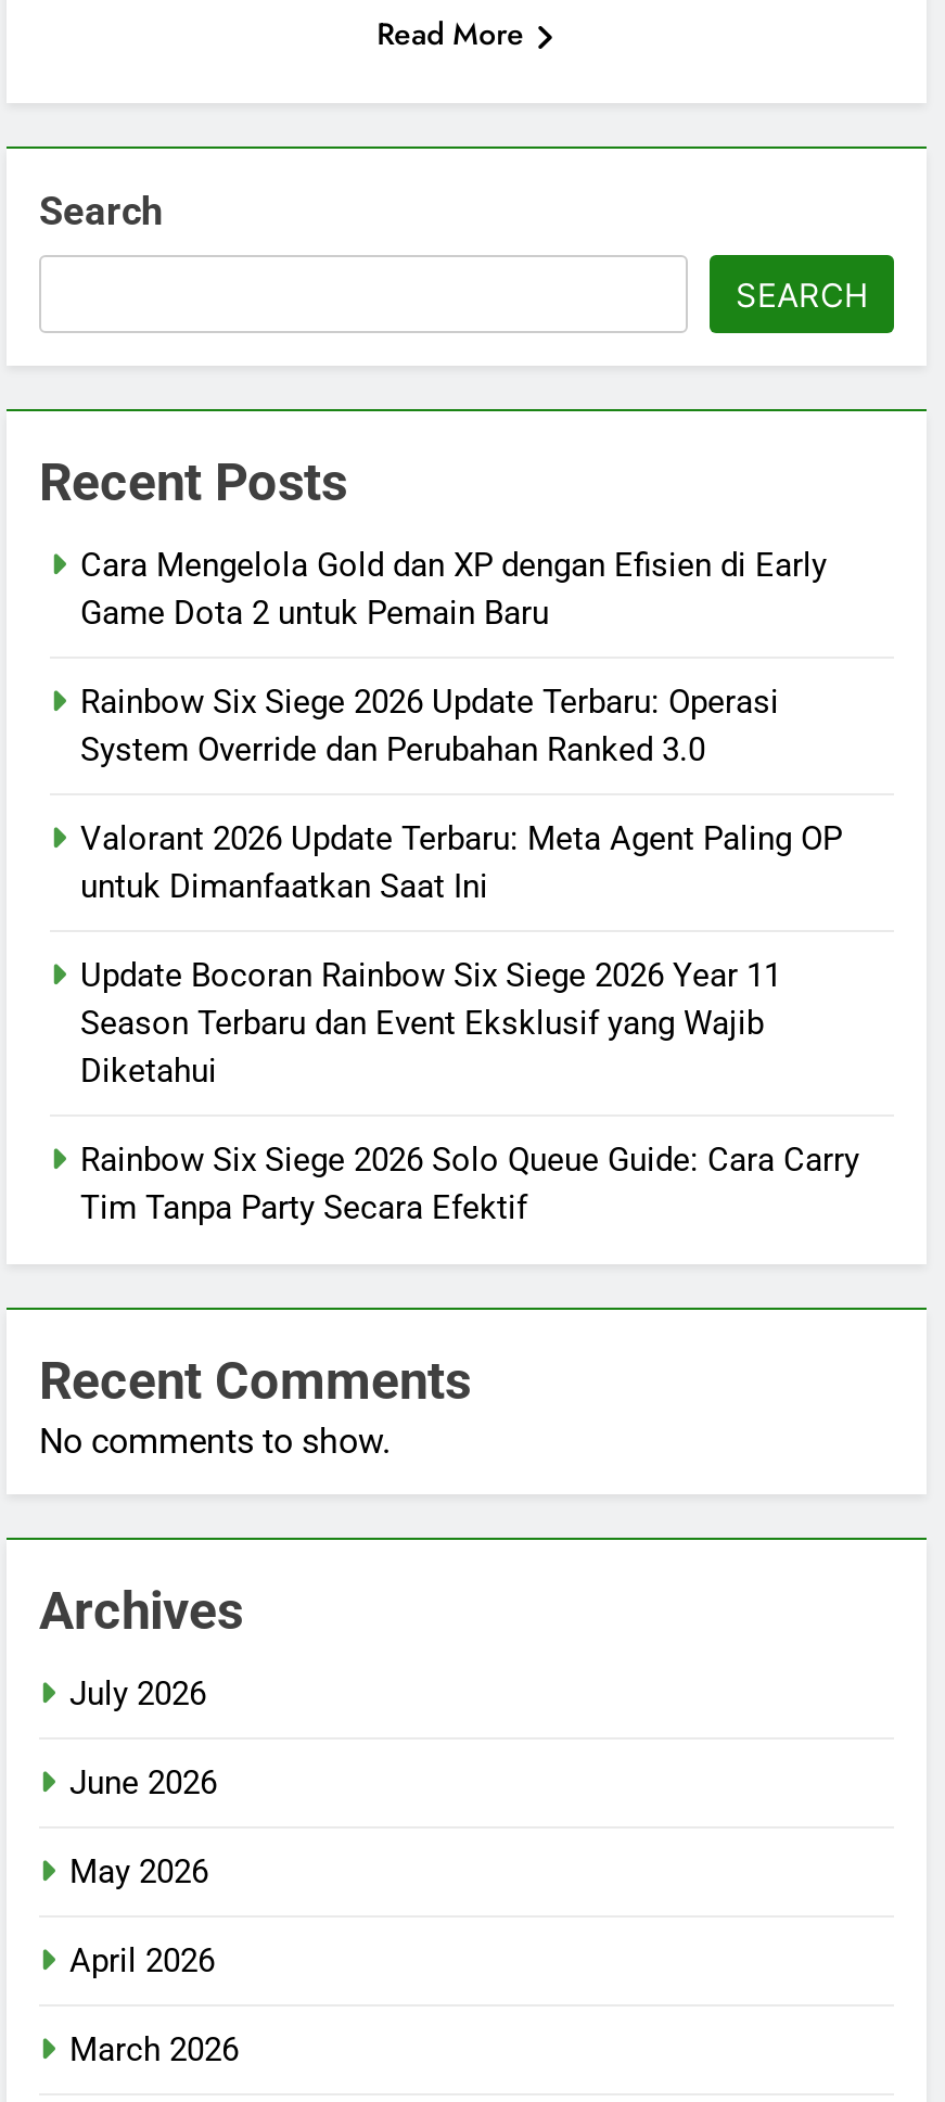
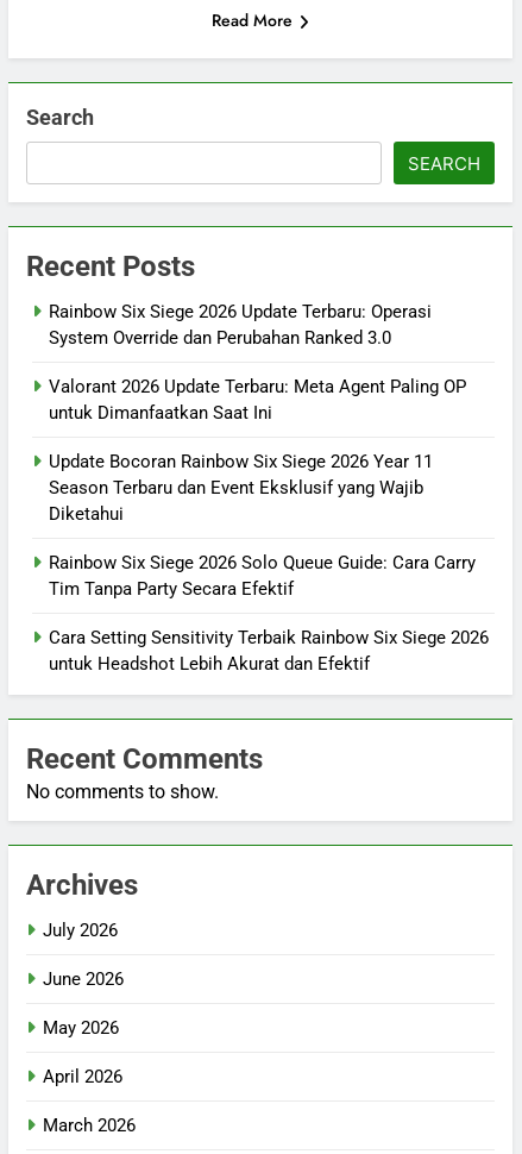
- Cara Mengelola Gold dan XP dengan Efisien di Early
- Game Dota 2 untuk Pemain Baru

moved up: Rainbow Six Siege 2026 Update Terbaru: Operasi | System Override dan Perubahan Ranked 3.0 | Valorant 2026 Update Terbaru: Meta Agent Paling OP | ... | Rainbow Six Siege 2026 Solo Queue Guide: Cara Carry | Tim Tanpa Party Secara Efektif

+ Cara Setting Sensitivity Terbaik Rainbow Six Siege 2026
+ untuk Headshot Lebih Akurat dan Efektif
